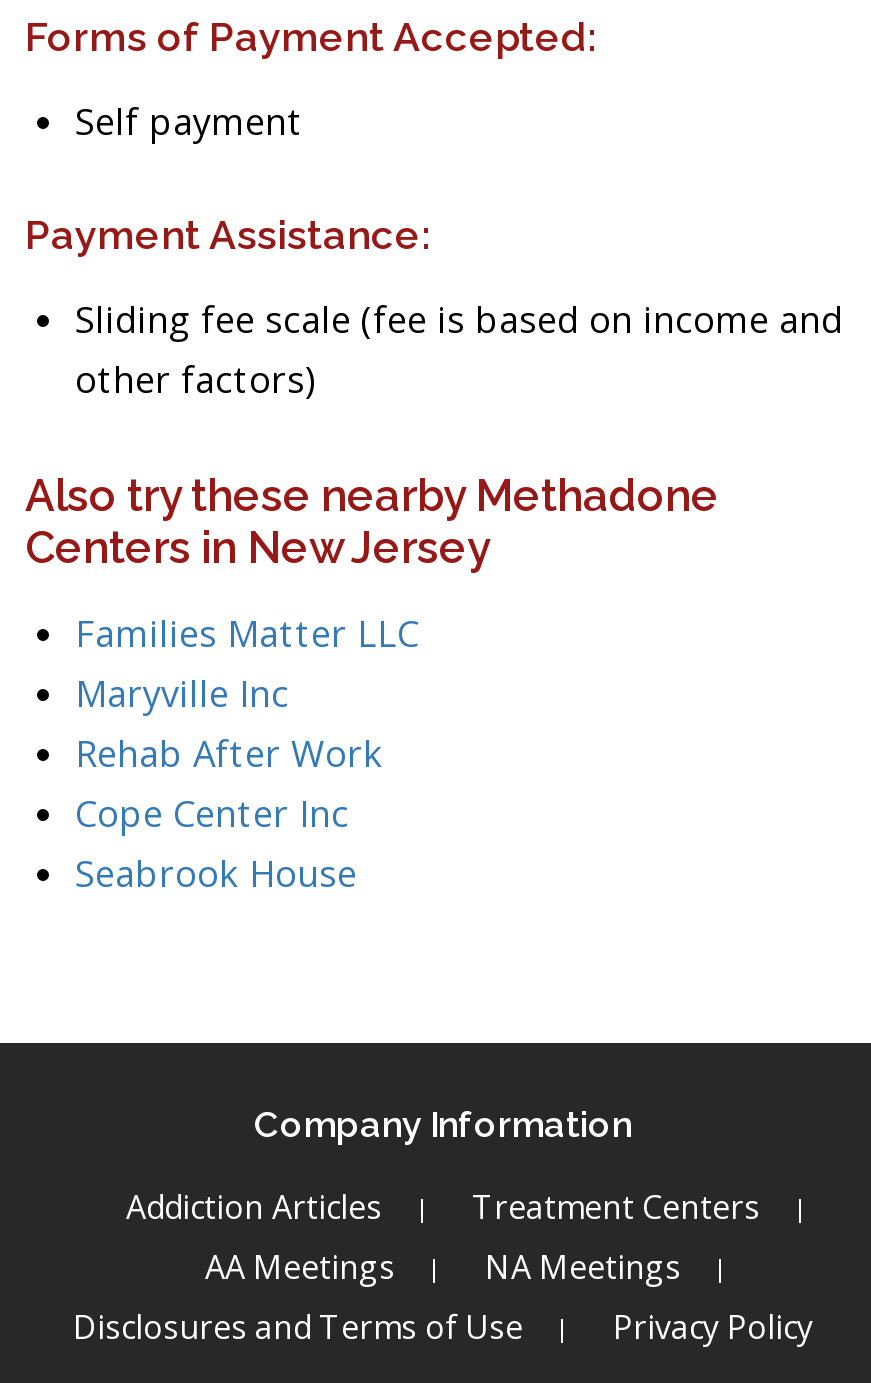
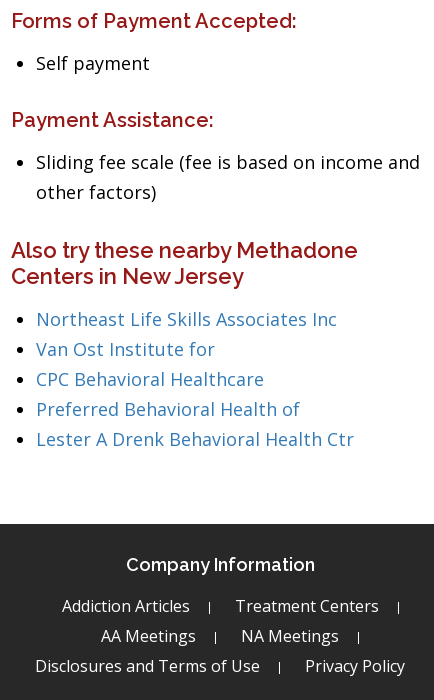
- Families Matter LLC
- Maryville Inc
- Rehab After Work
- Cope Center Inc
- Seabrook House
+ Northeast Life Skills Associates Inc
+ Van Ost Institute for
+ CPC Behavioral Healthcare
+ Preferred Behavioral Health of
+ Lester A Drenk Behavioral Health Ctr
